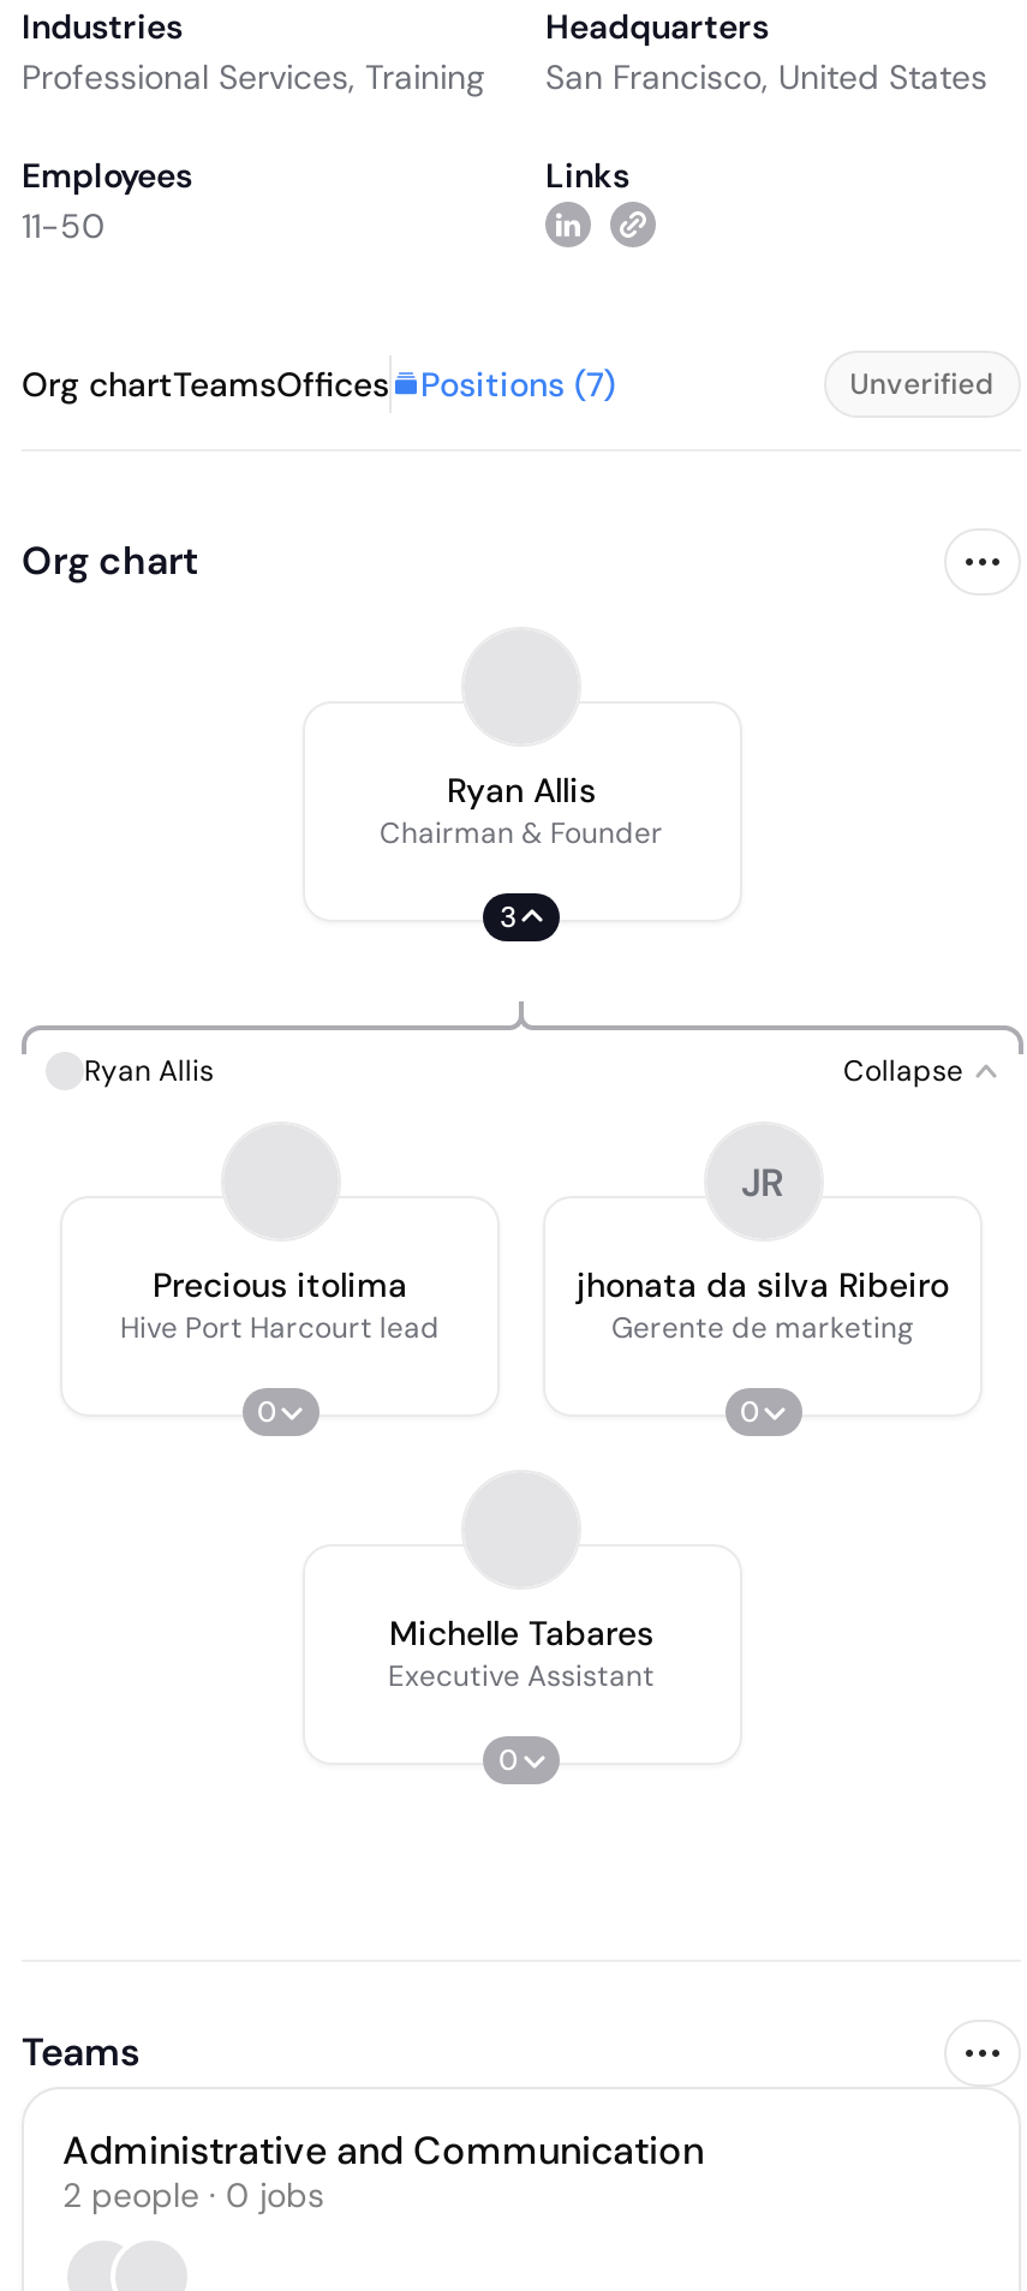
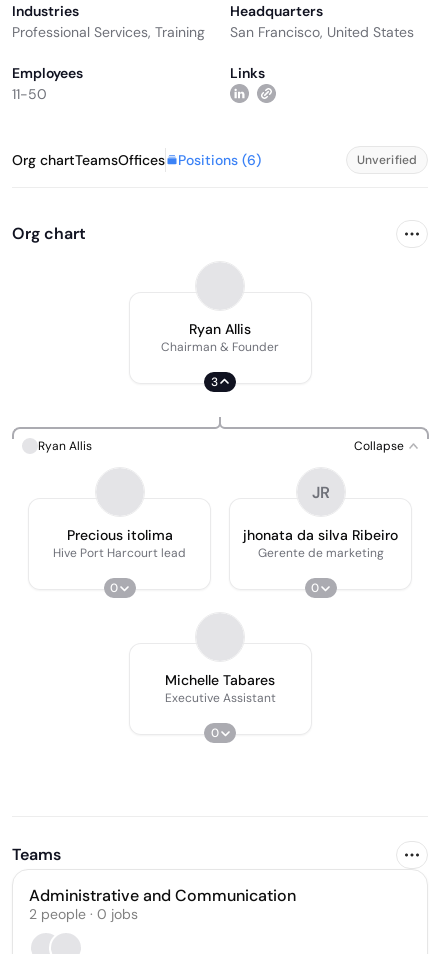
- Org chartTeamsOffices Positions (7)
+ Org chartTeamsOffices Positions (6)
